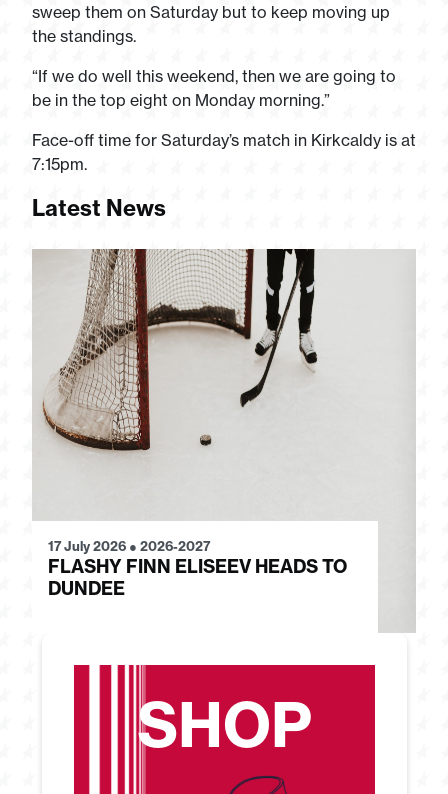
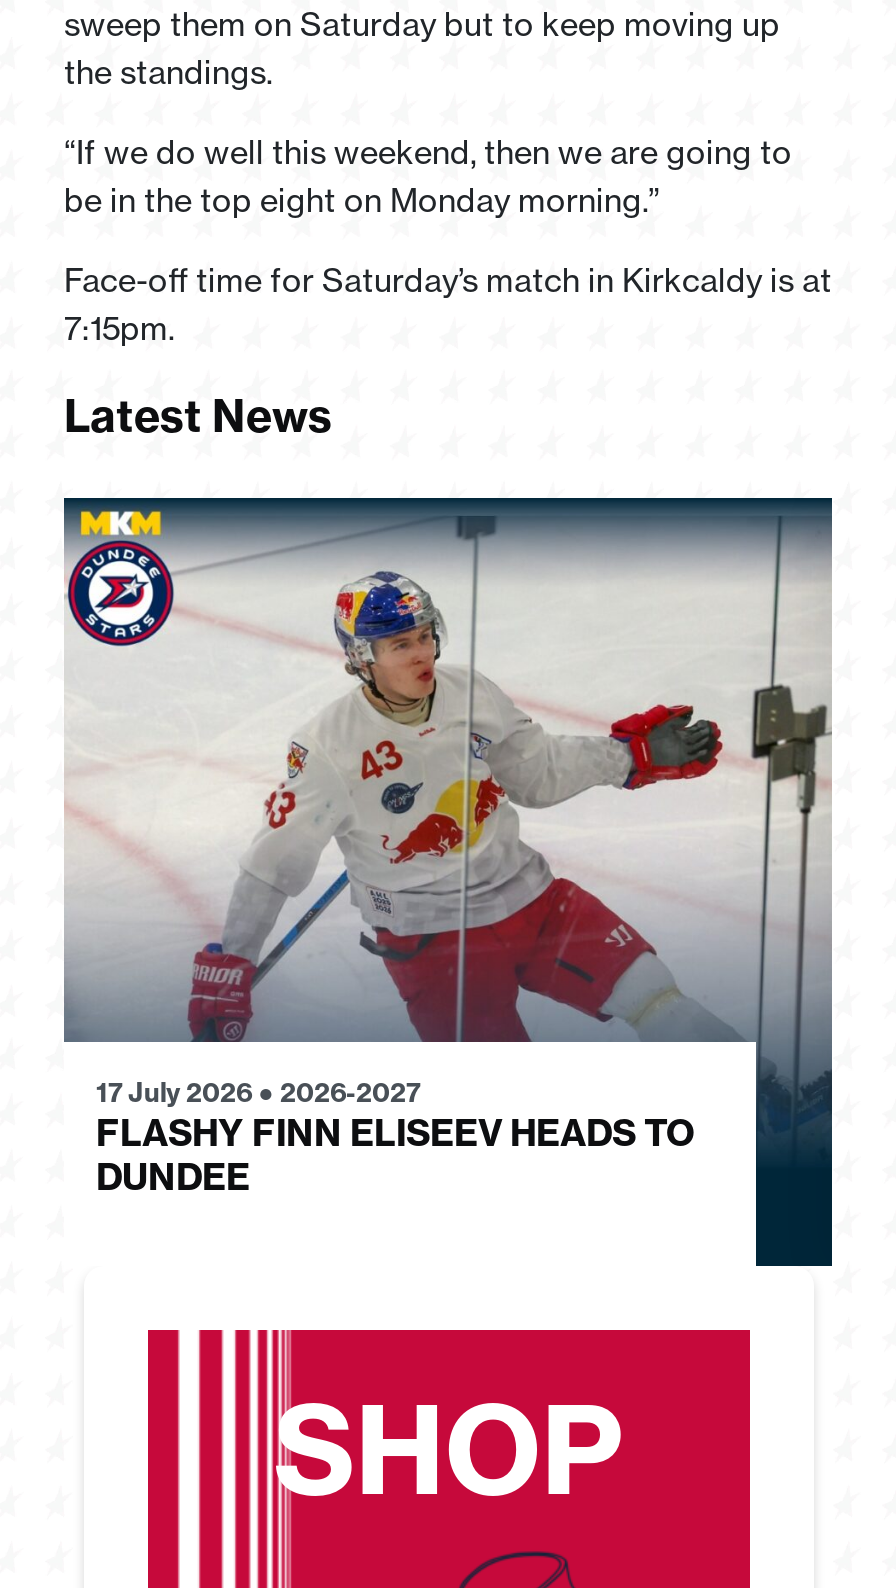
- [image]
+ [image]
